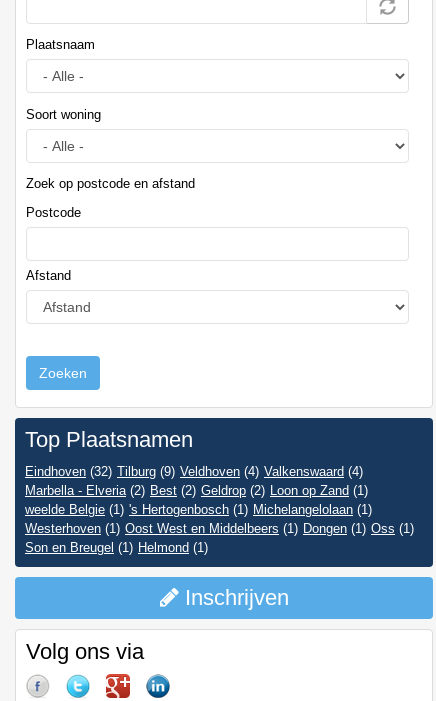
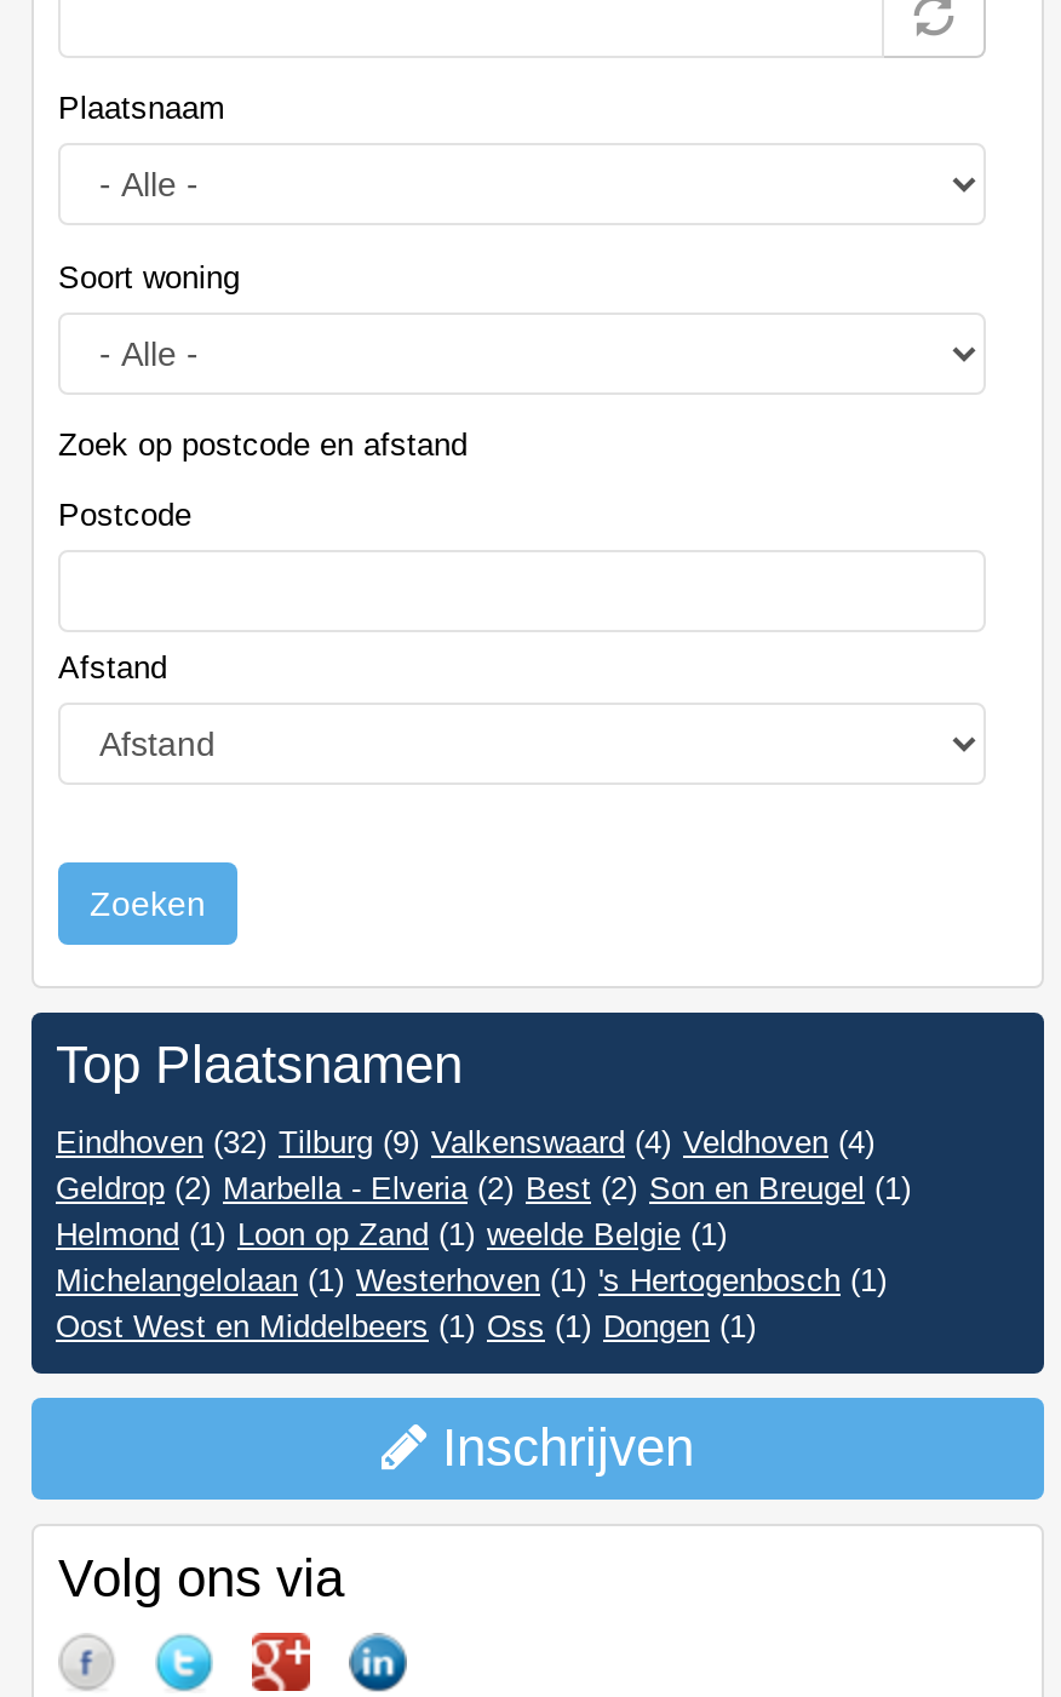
- Eindhoven (32) Tilburg (9) Veldhoven (4) Valkenswaard (4)
- Marbella - Elveria (2) Best (2) Geldrop (2) Loon op Zand (1)
- weelde Belgie (1) 's Hertogenbosch (1) Michelangelolaan (1)
- Westerhoven (1) Oost West en Middelbeers (1) Dongen (1) Oss (1)
- Son en Breugel (1) Helmond (1)
+ Eindhoven (32) Tilburg (9) Valkenswaard (4) Veldhoven (4)
+ Geldrop (2) Marbella - Elveria (2) Best (2) Son en Breugel (1)
+ Helmond (1) Loon op Zand (1) weelde Belgie (1)
+ Michelangelolaan (1) Westerhoven (1) 's Hertogenbosch (1)
+ Oost West en Middelbeers (1) Oss (1) Dongen (1)
